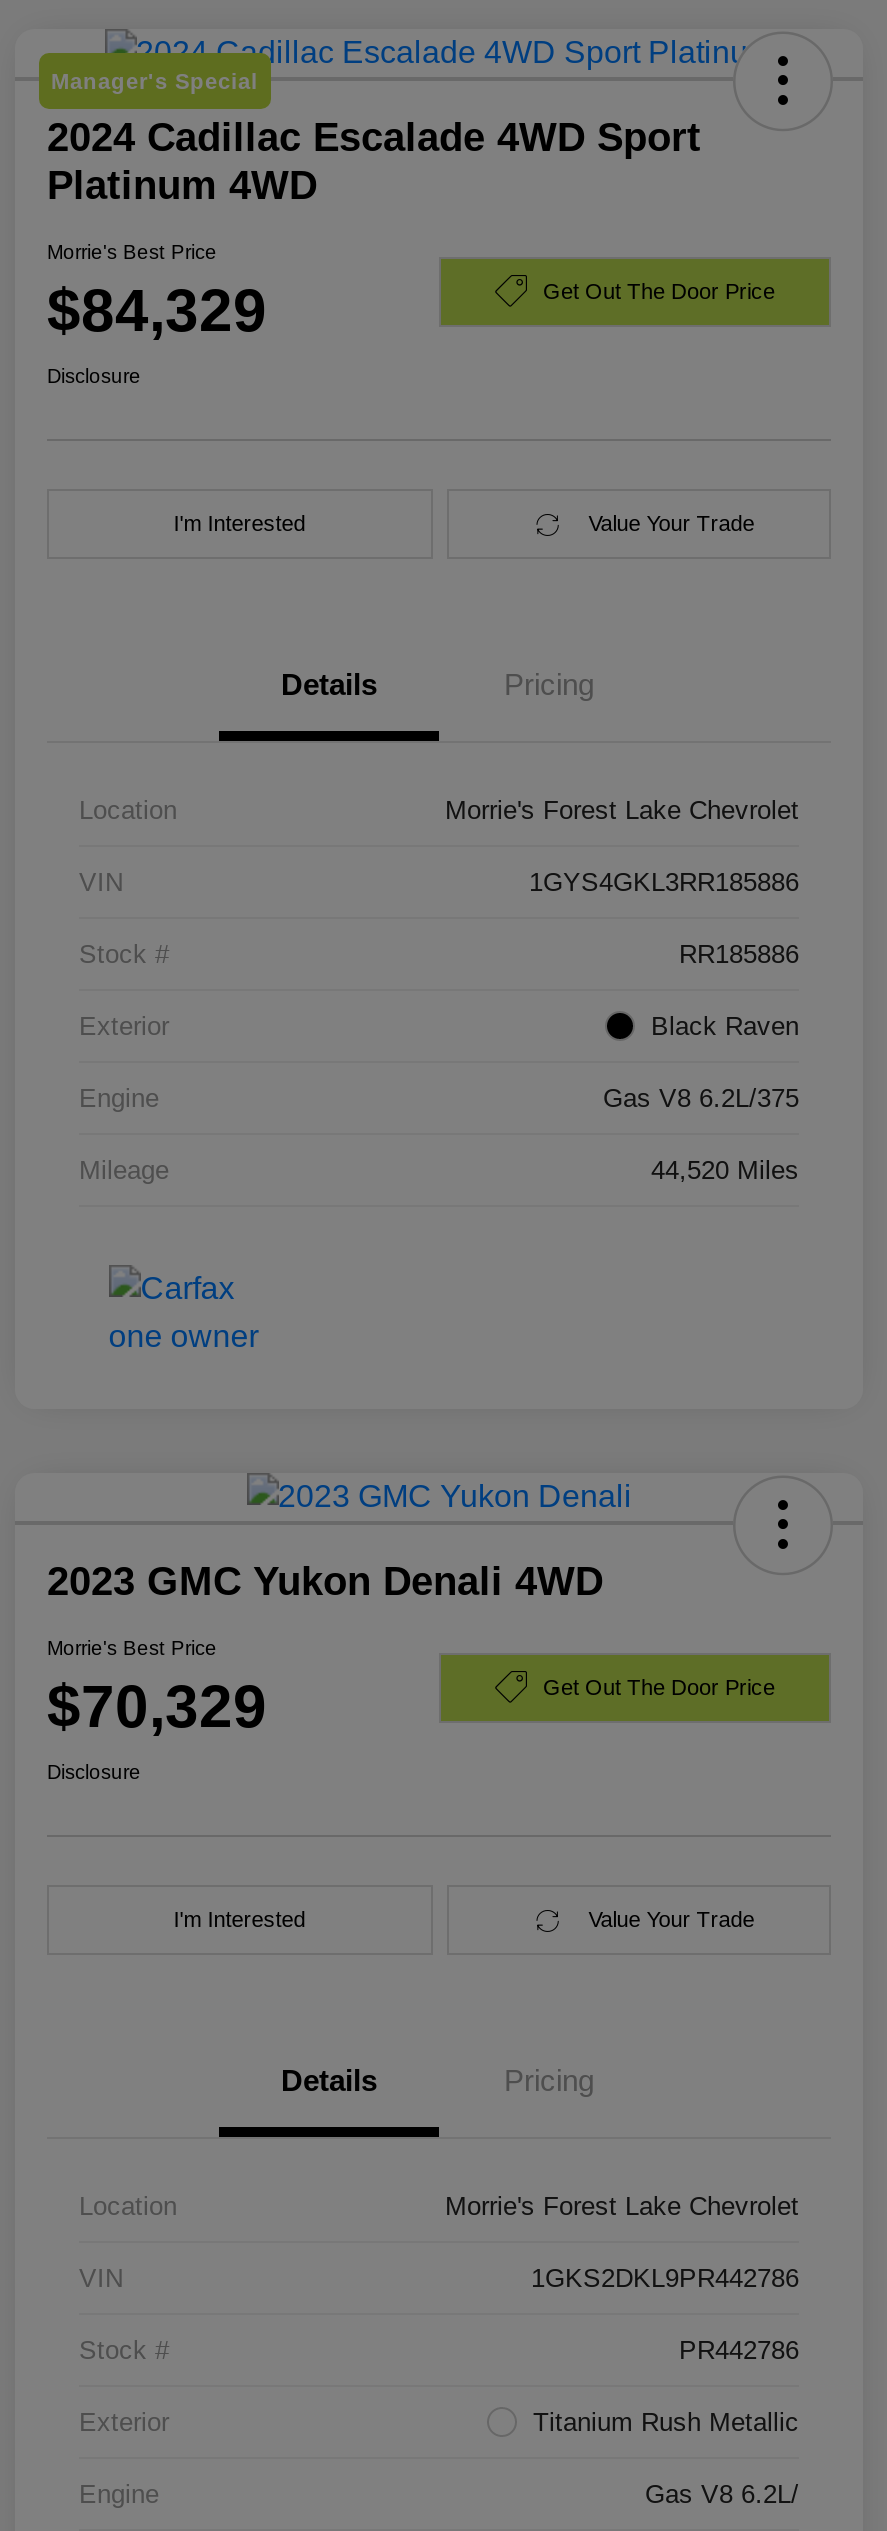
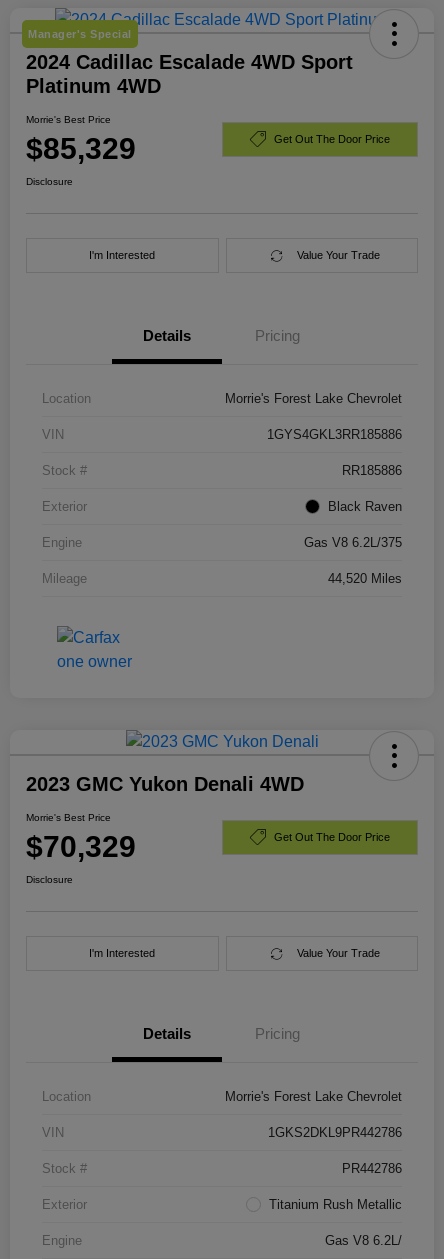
- $84,329
+ $85,329
